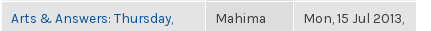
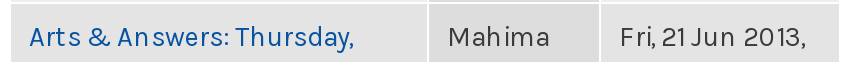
- Mon, 15 Jul 2013,
+ Fri, 21 Jun 2013,
